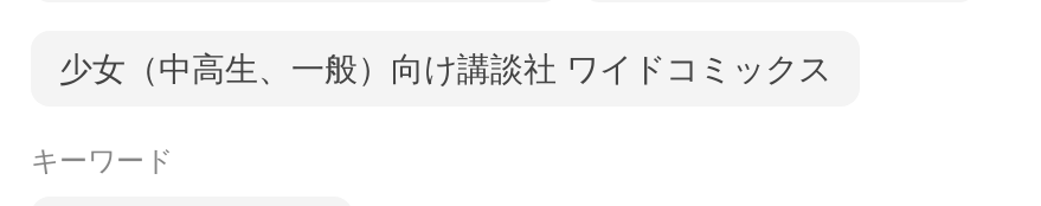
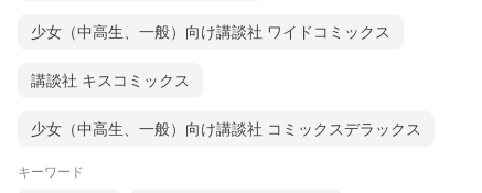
+ 講談社 キスコミックス
+ 少女（中高生、一般）向け講談社 コミックスデラックス
